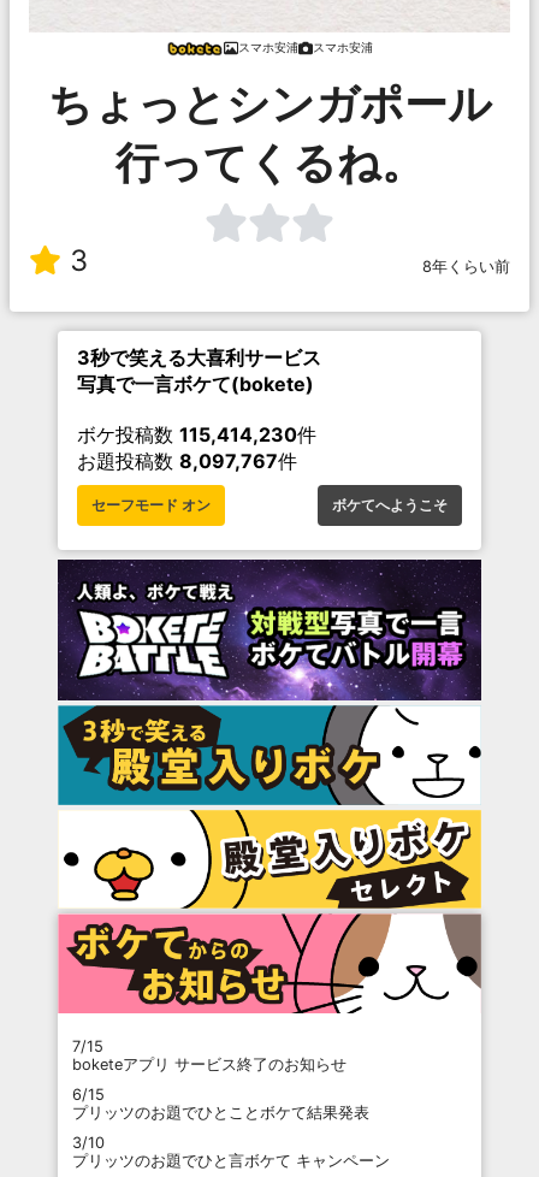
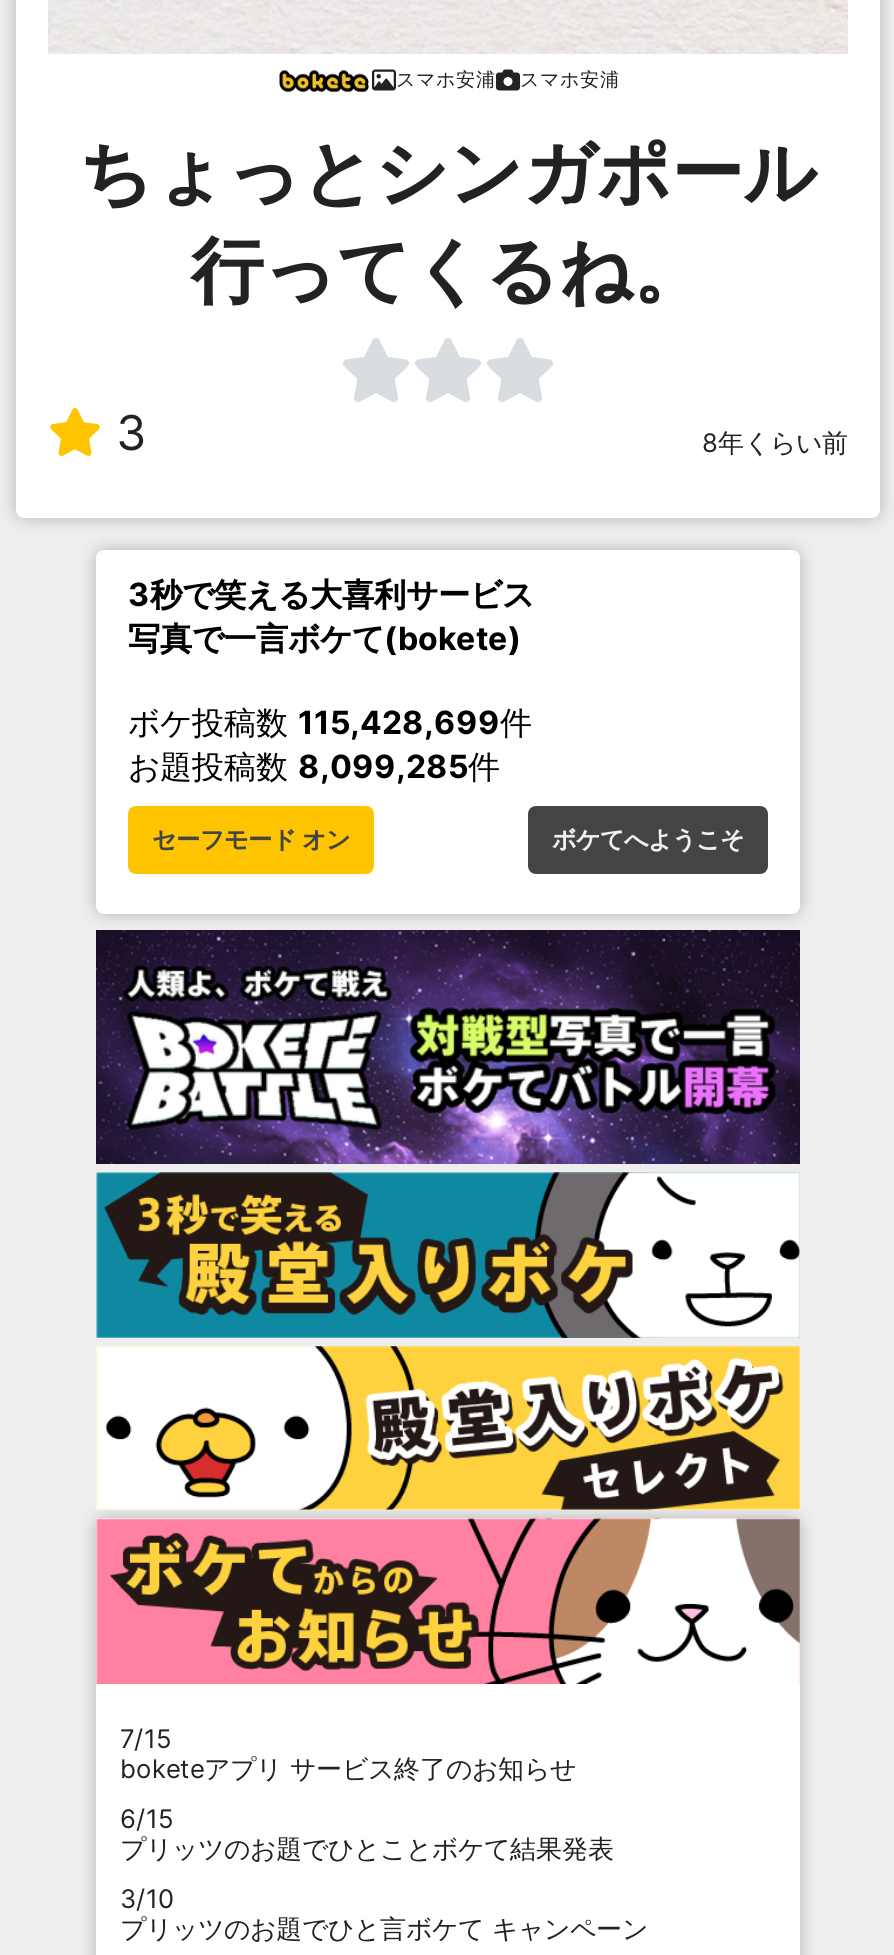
- ボケ投稿数115,414,230件
+ ボケ投稿数115,428,699件

- お題投稿数8,097,767件
+ お題投稿数8,099,285件
